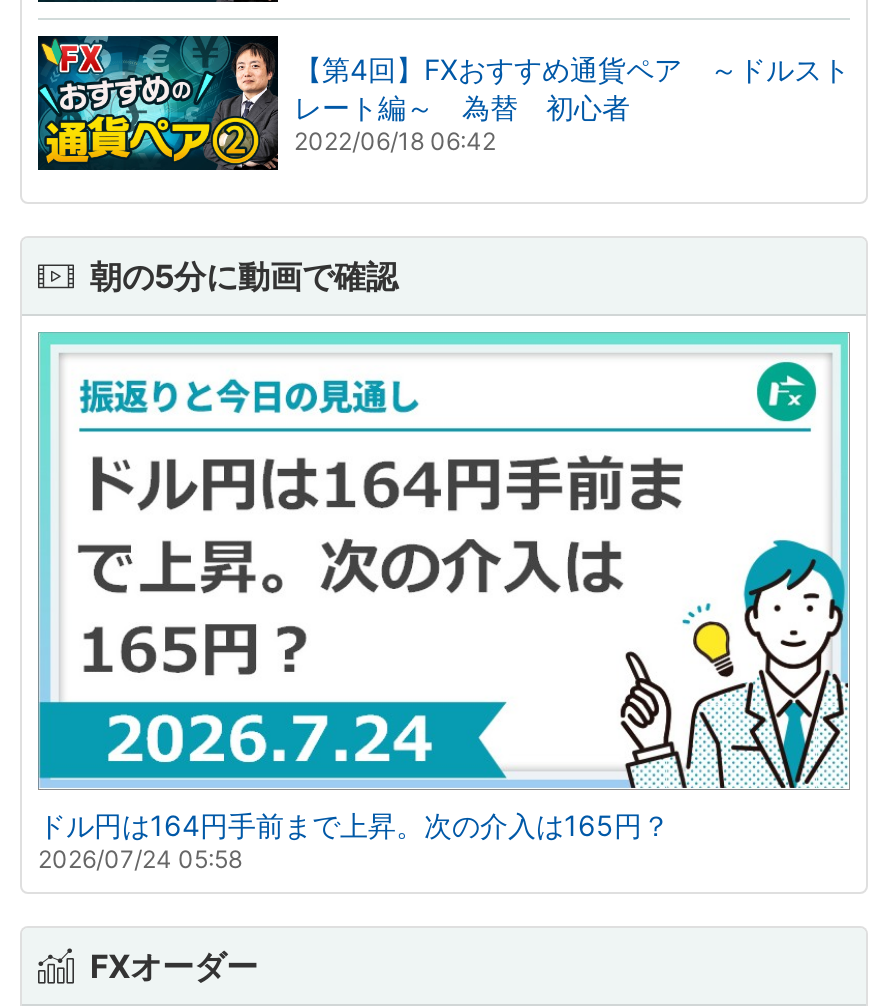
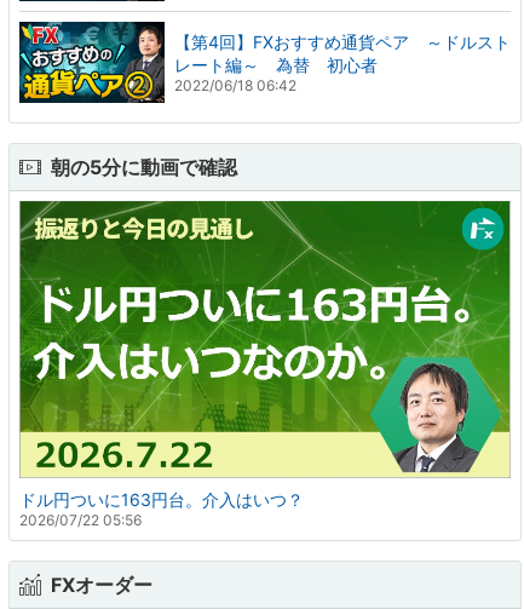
- [image]
- ドル円は164円手前まで上昇。次の介入は165円？
- 2026/07/24 05:58
+ [image]
+ ドル円ついに163円台。介入はいつ？
+ 2026/07/22 05:56
